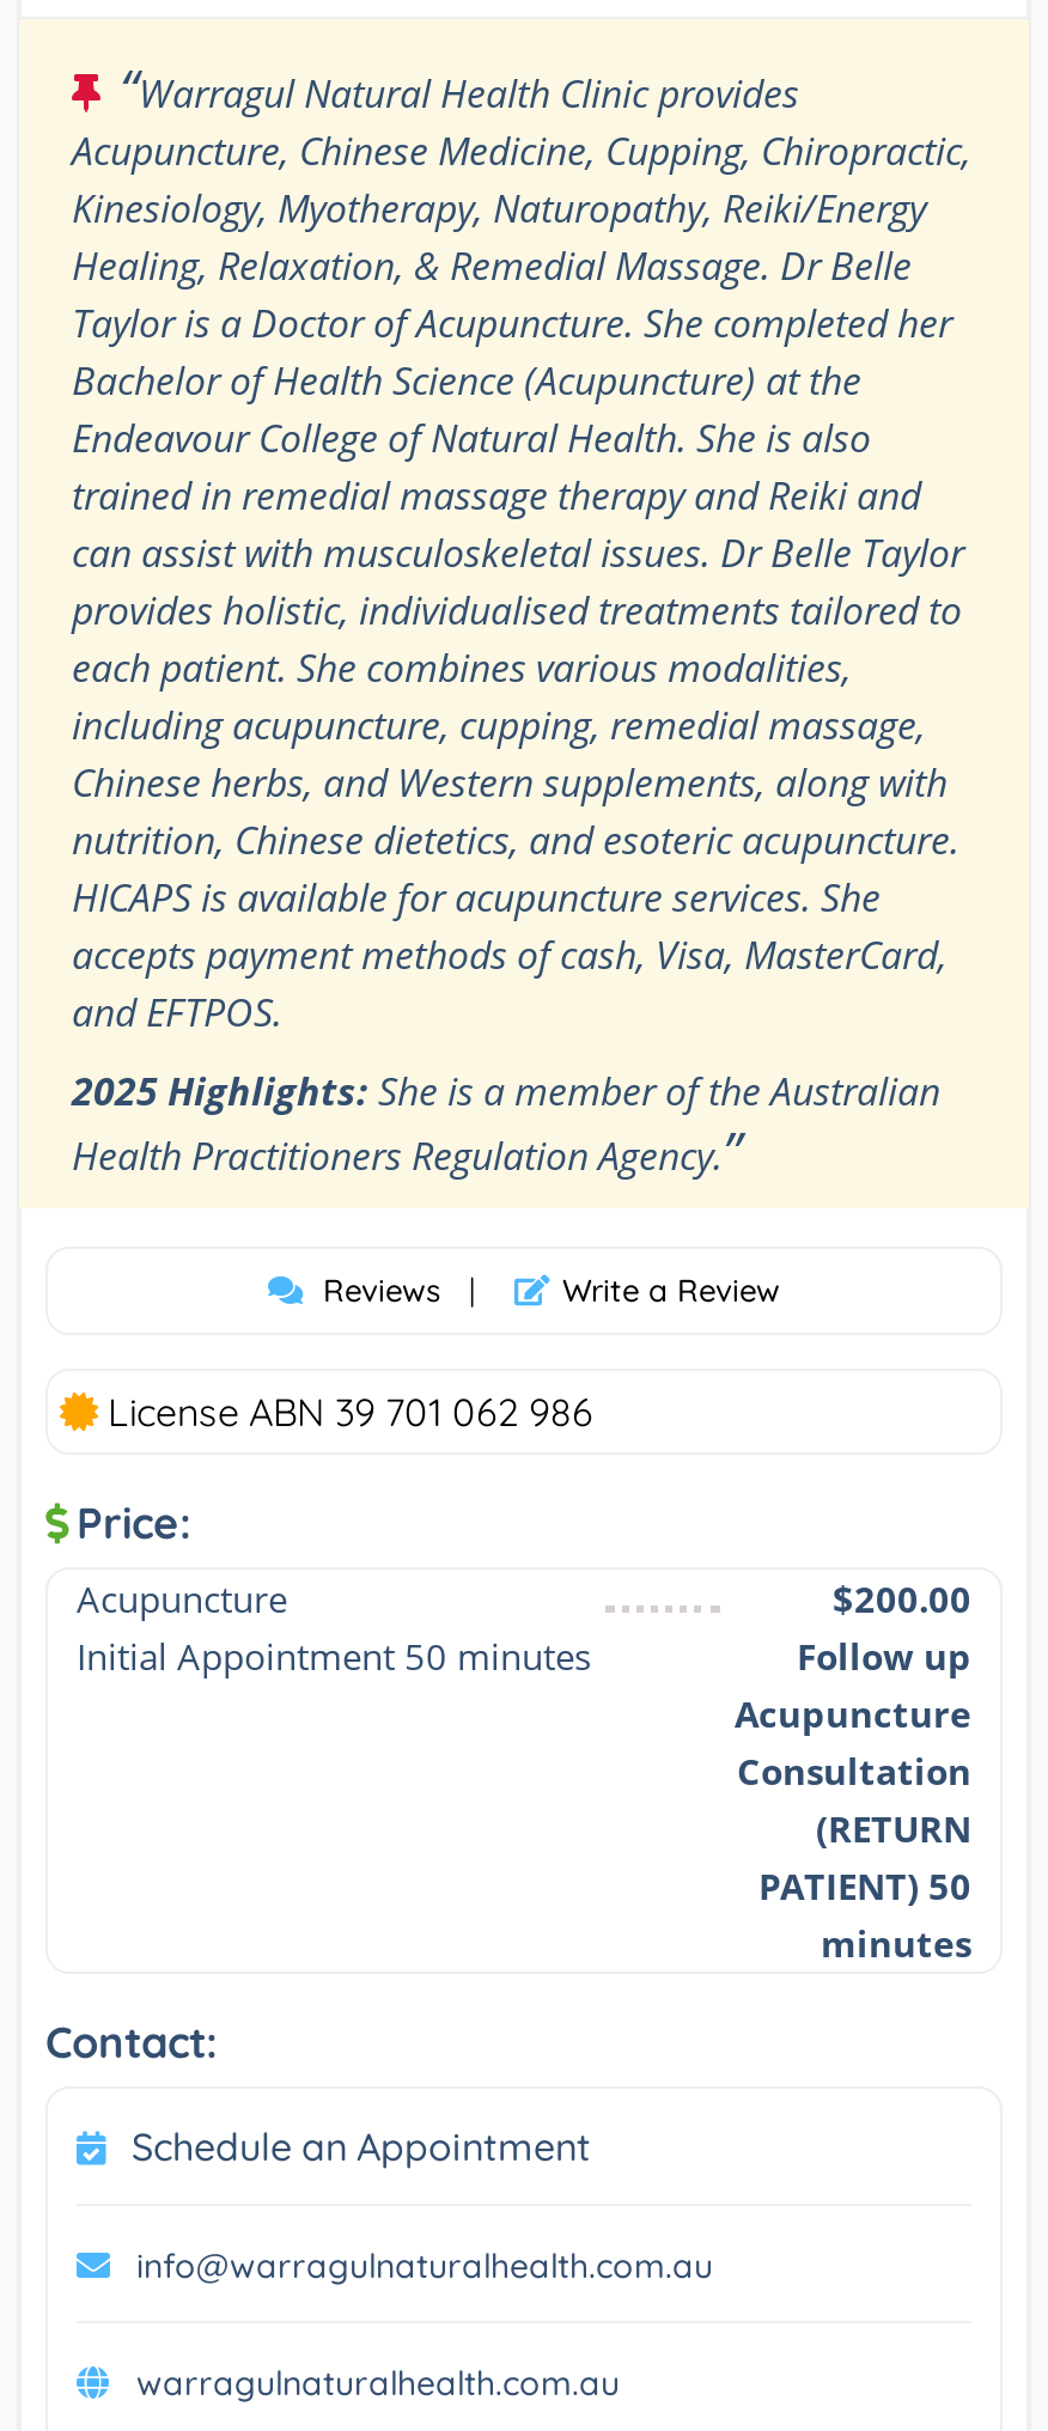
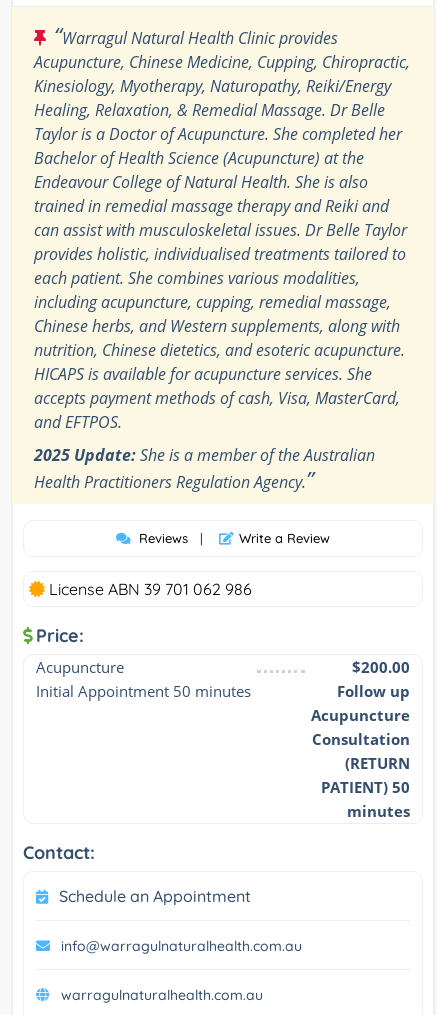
- 2025 Highlights: She is a member of the Australian
+ 2025 Update: She is a member of the Australian
